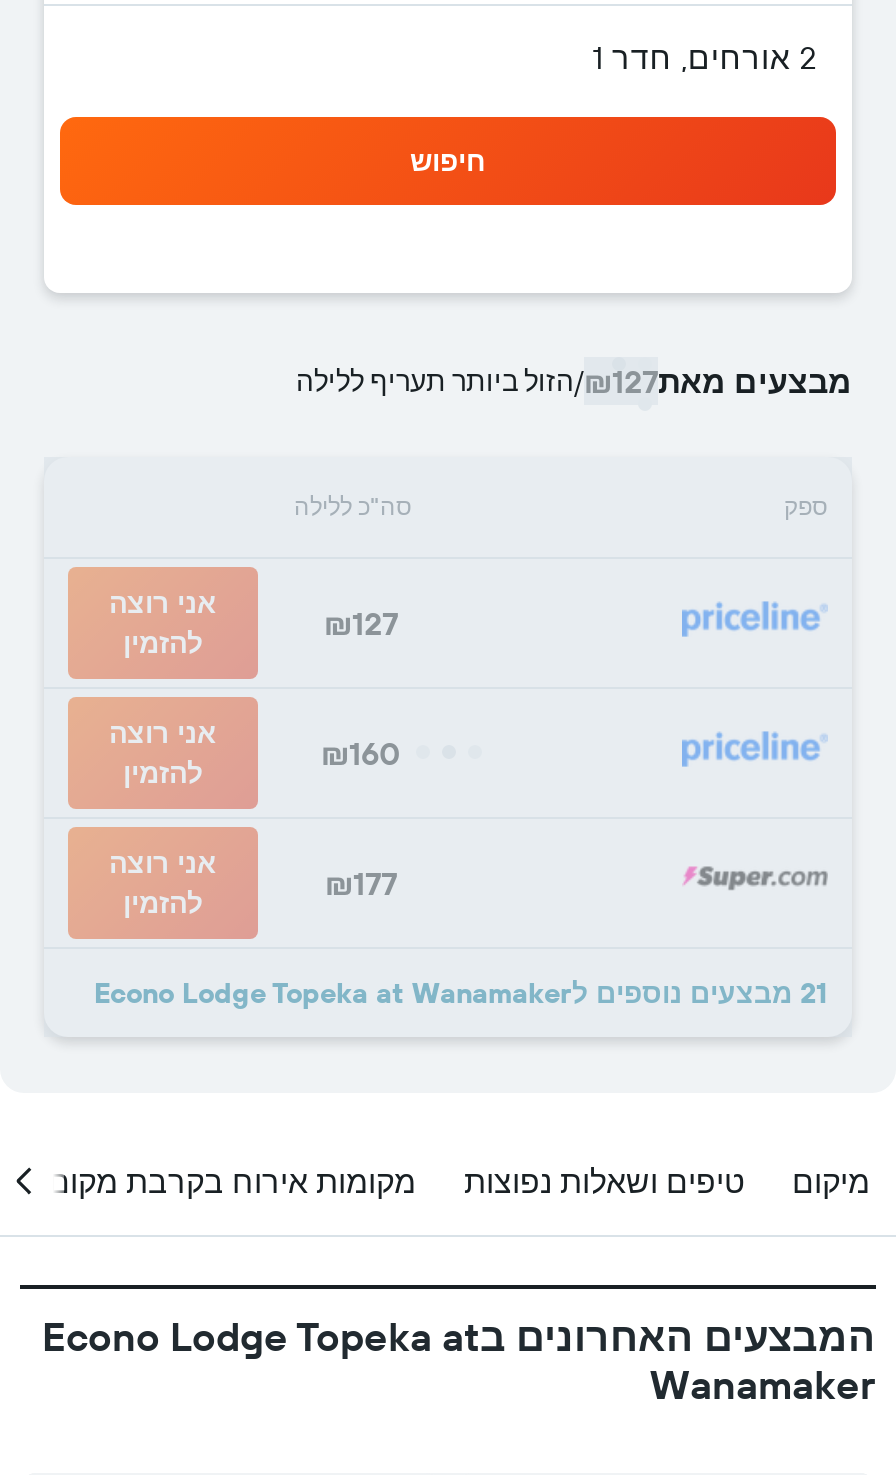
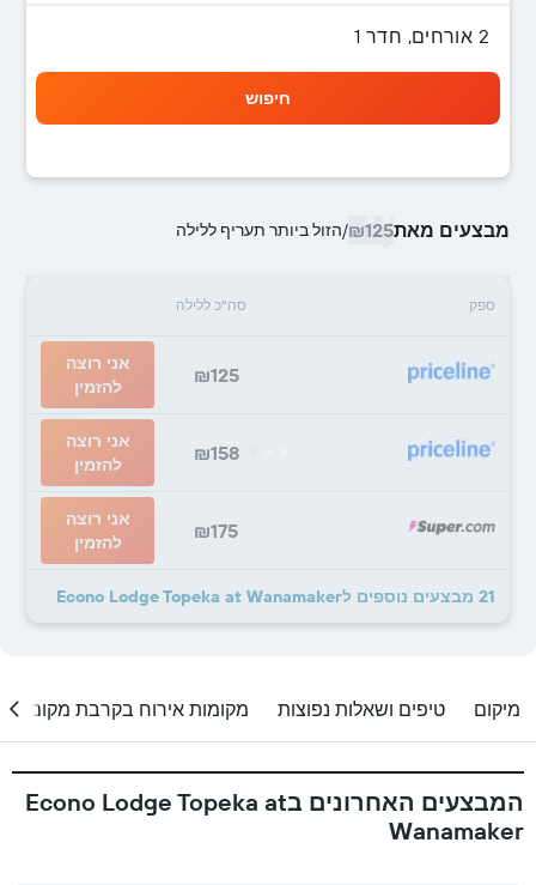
- מבצעים מאת₪127/הזול ביותר תעריף ללילה
+ מבצעים מאת₪125/הזול ביותר תעריף ללילה

- ₪127
+ ₪125

- ₪160
+ ₪158

- ₪177
+ ₪175
